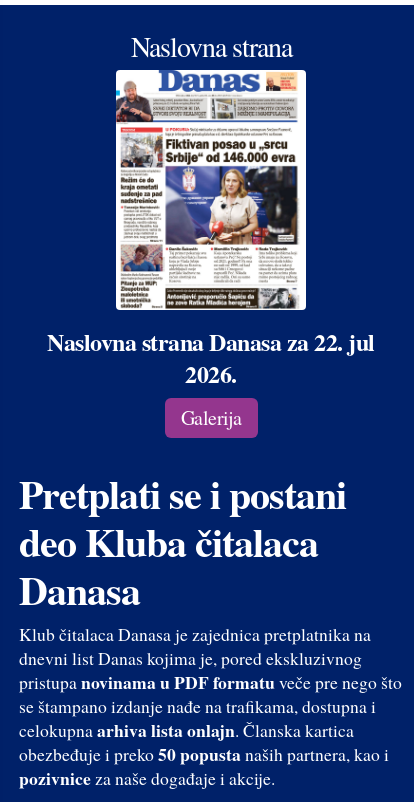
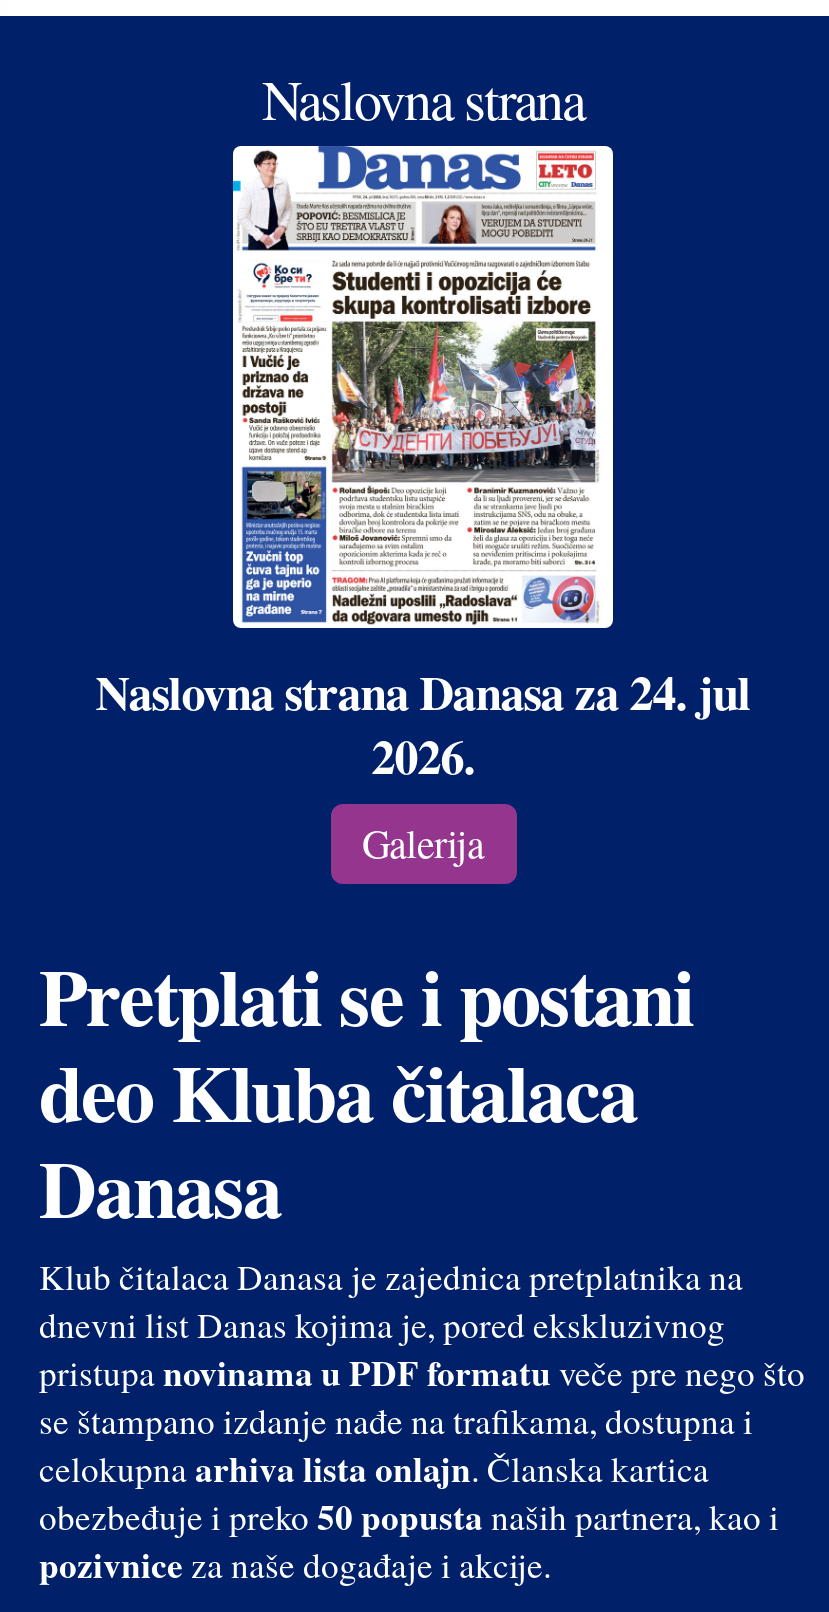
- [image]
- Naslovna strana Danasa za 22. jul
+ [image]
+ Naslovna strana Danasa za 24. jul
